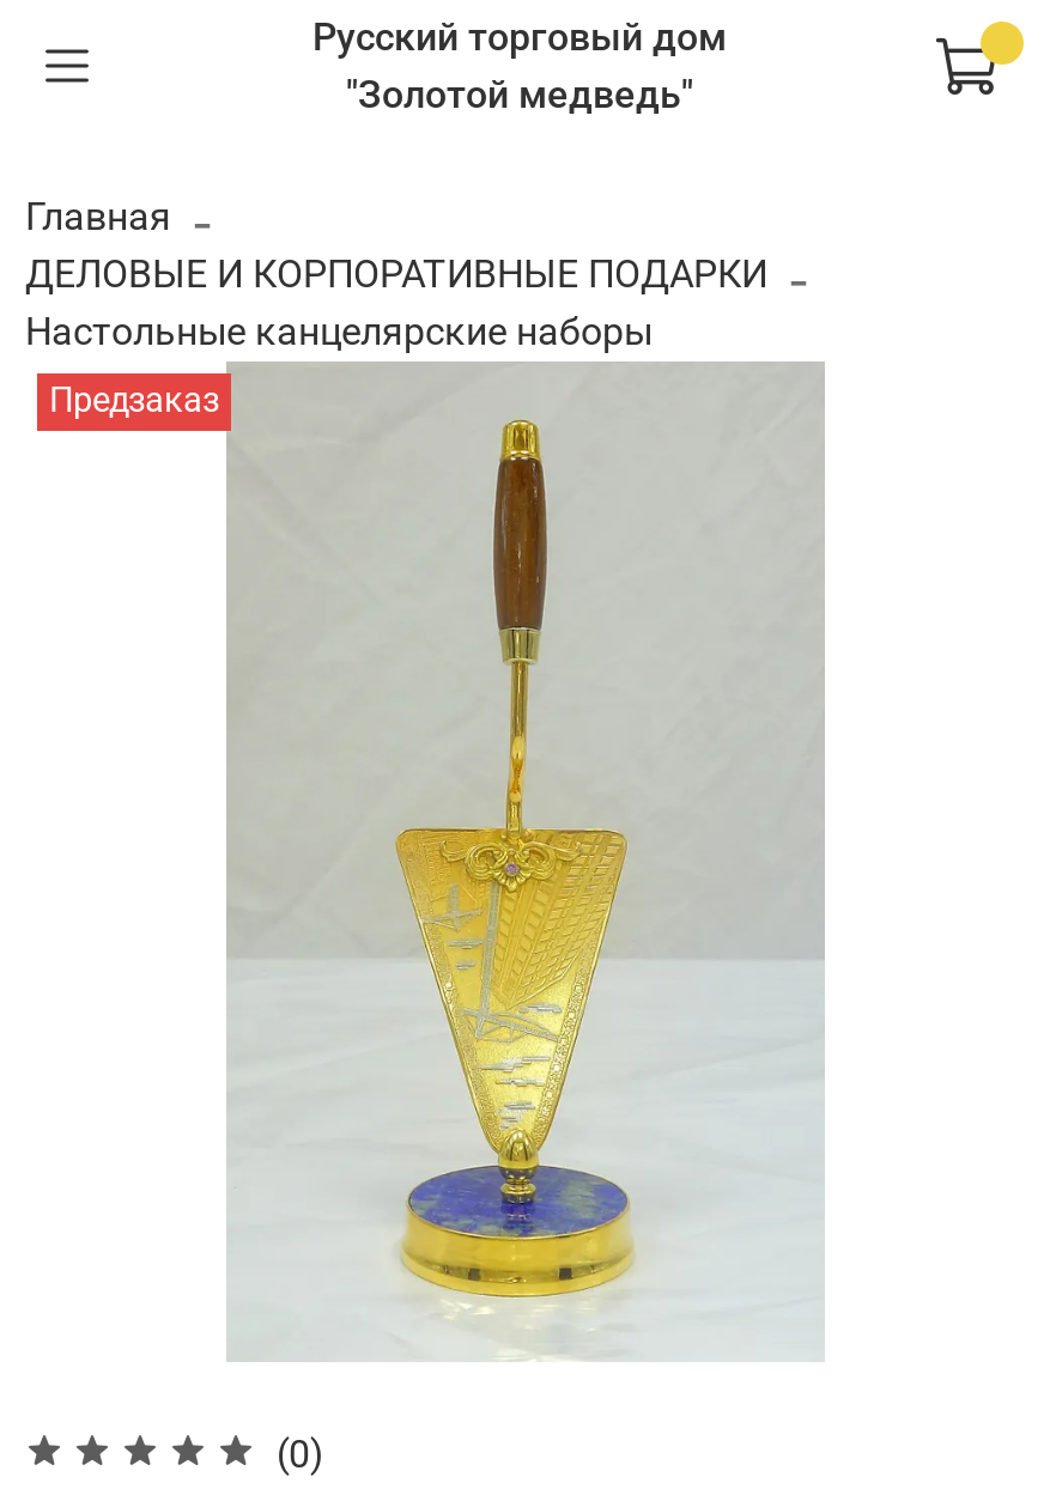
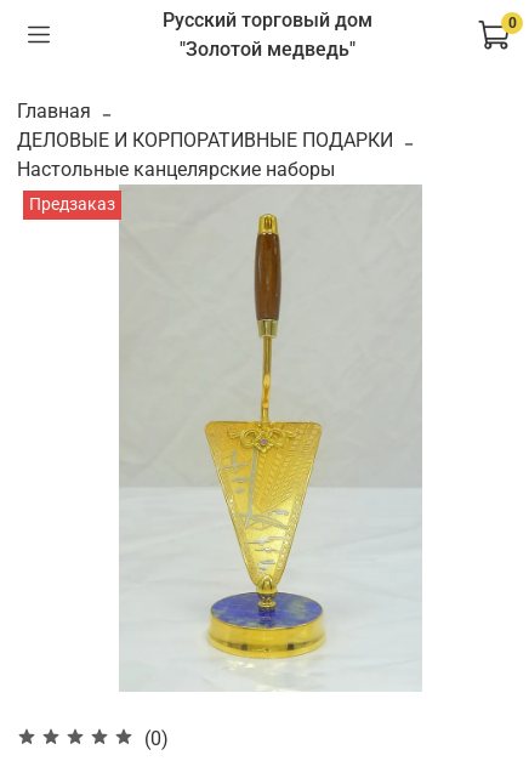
+ 0
